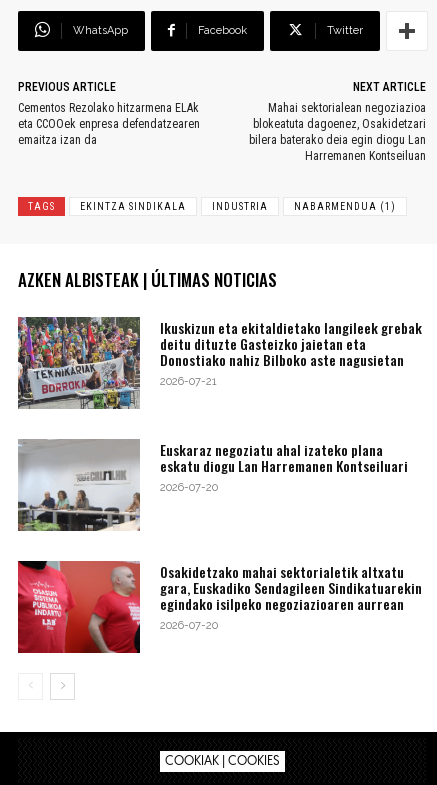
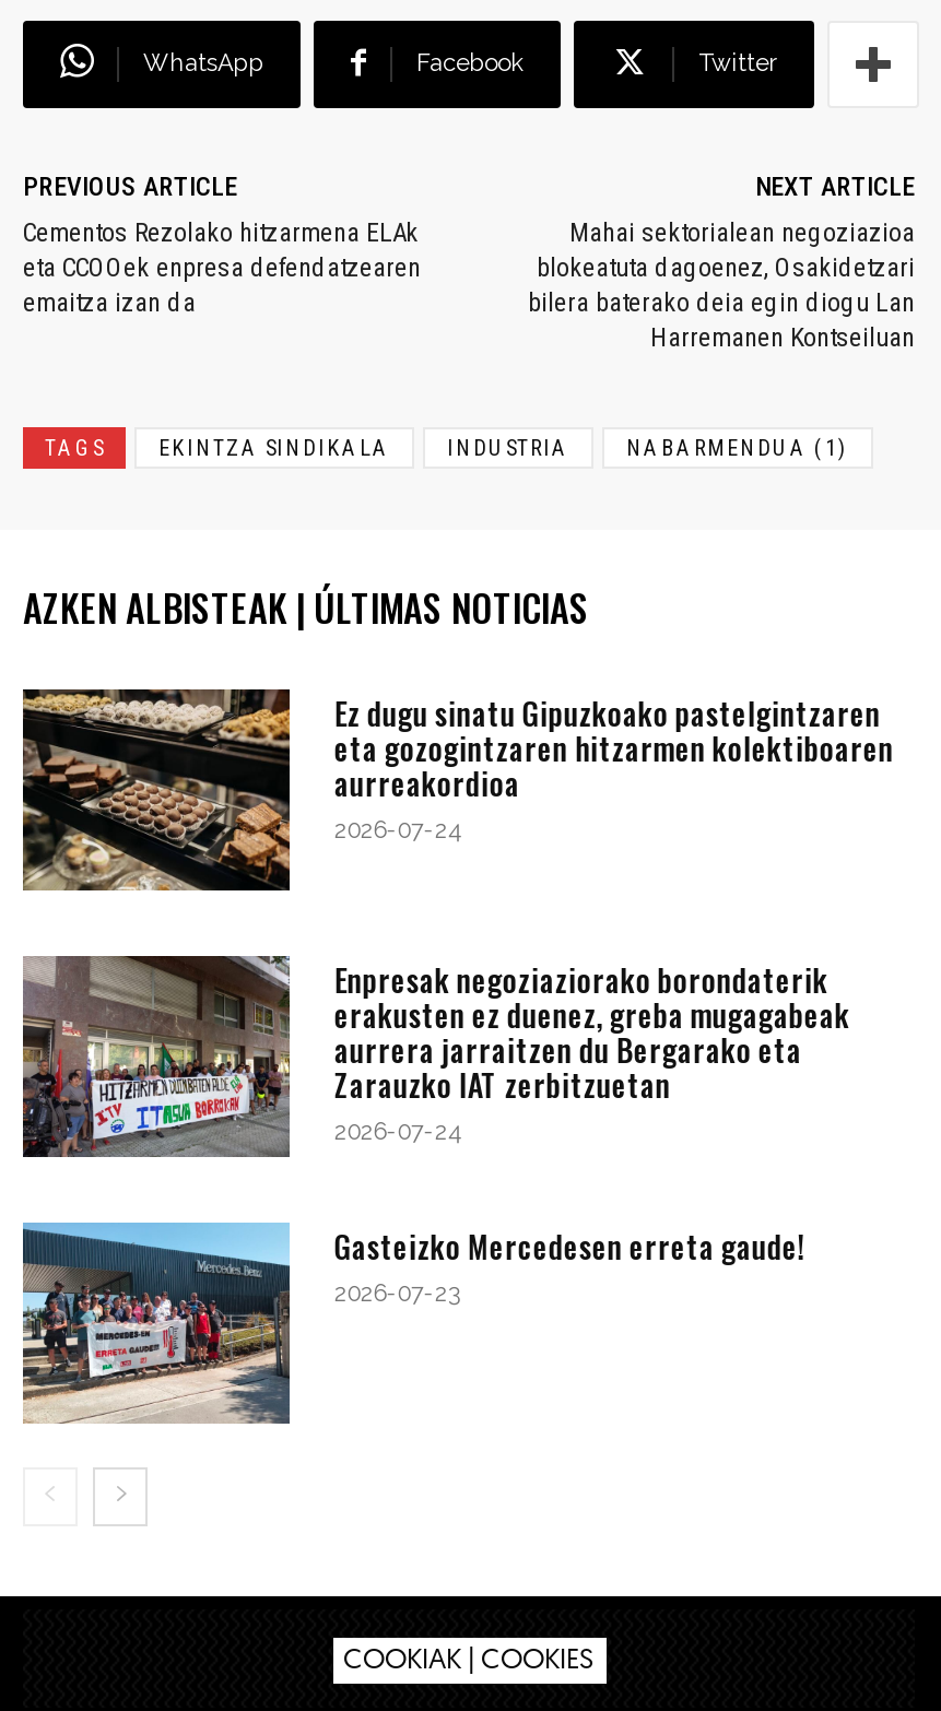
- [image]
- Ikuskizun eta ekitaldietako langileek grebak
- deitu dituzte Gasteizko jaietan eta
- Donostiako nahiz Bilboko aste nagusietan
- 2026-07-21
+ [image]
+ Ez dugu sinatu Gipuzkoako pastelgintzaren
+ eta gozogintzaren hitzarmen kolektiboaren
+ aurreakordioa
+ 2026-07-24

- [image]
- Euskaraz negoziatu ahal izateko plana
- eskatu diogu Lan Harremanen Kontseiluari
- 2026-07-20
+ [image]
+ Enpresak negoziaziorako borondaterik
+ erakusten ez duenez, greba mugagabeak
+ aurrera jarraitzen du Bergarako eta
+ Zarauzko IAT zerbitzuetan
+ 2026-07-24

- [image]
- Osakidetzako mahai sektorialetik altxatu
- gara, Euskadiko Sendagileen Sindikatuarekin
- egindako isilpeko negoziazioaren aurrean
- 2026-07-20
+ [image]
+ Gasteizko Mercedesen erreta gaude!
+ 2026-07-23
